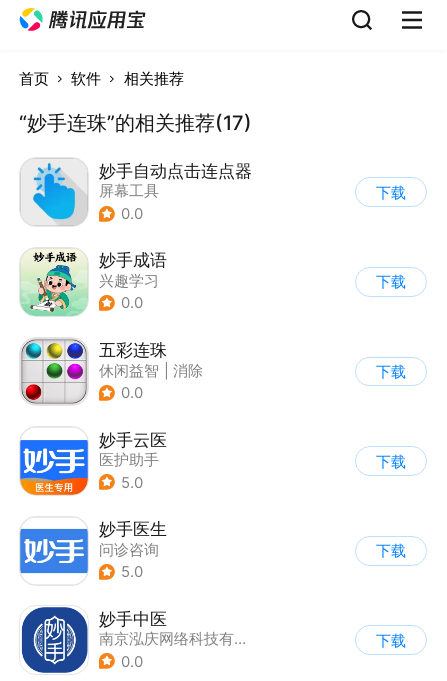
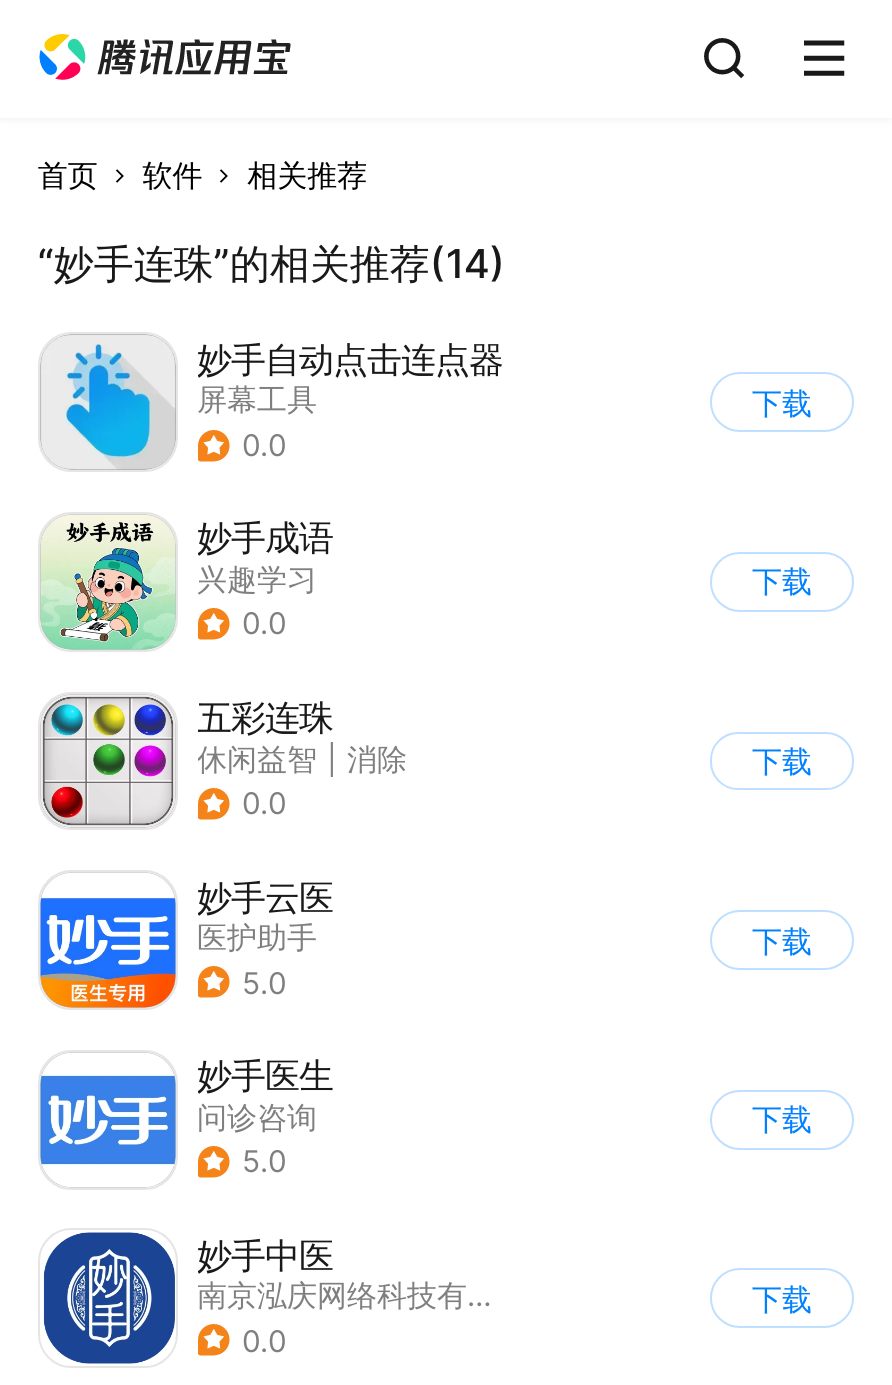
- “妙手连珠”的相关推荐(17)
+ “妙手连珠”的相关推荐(14)
